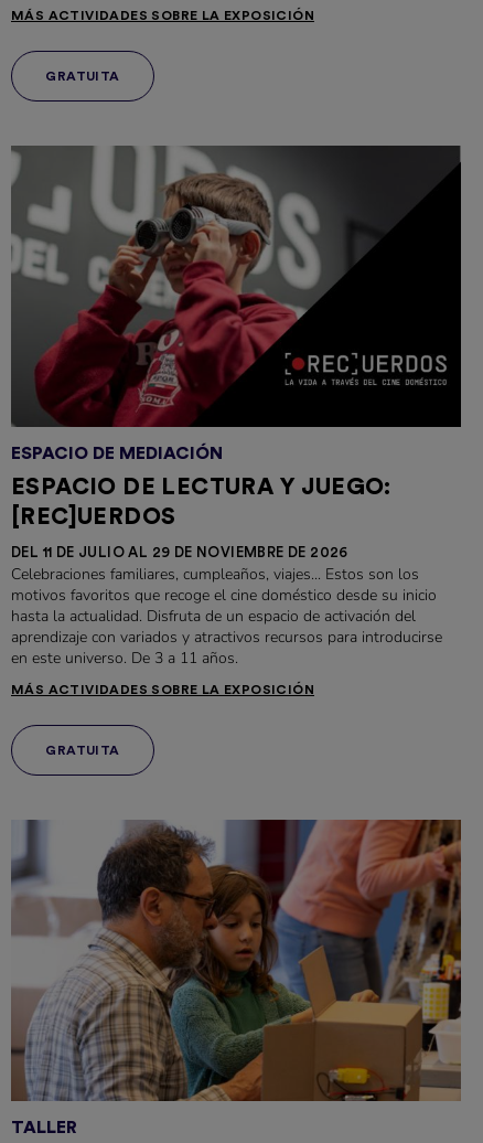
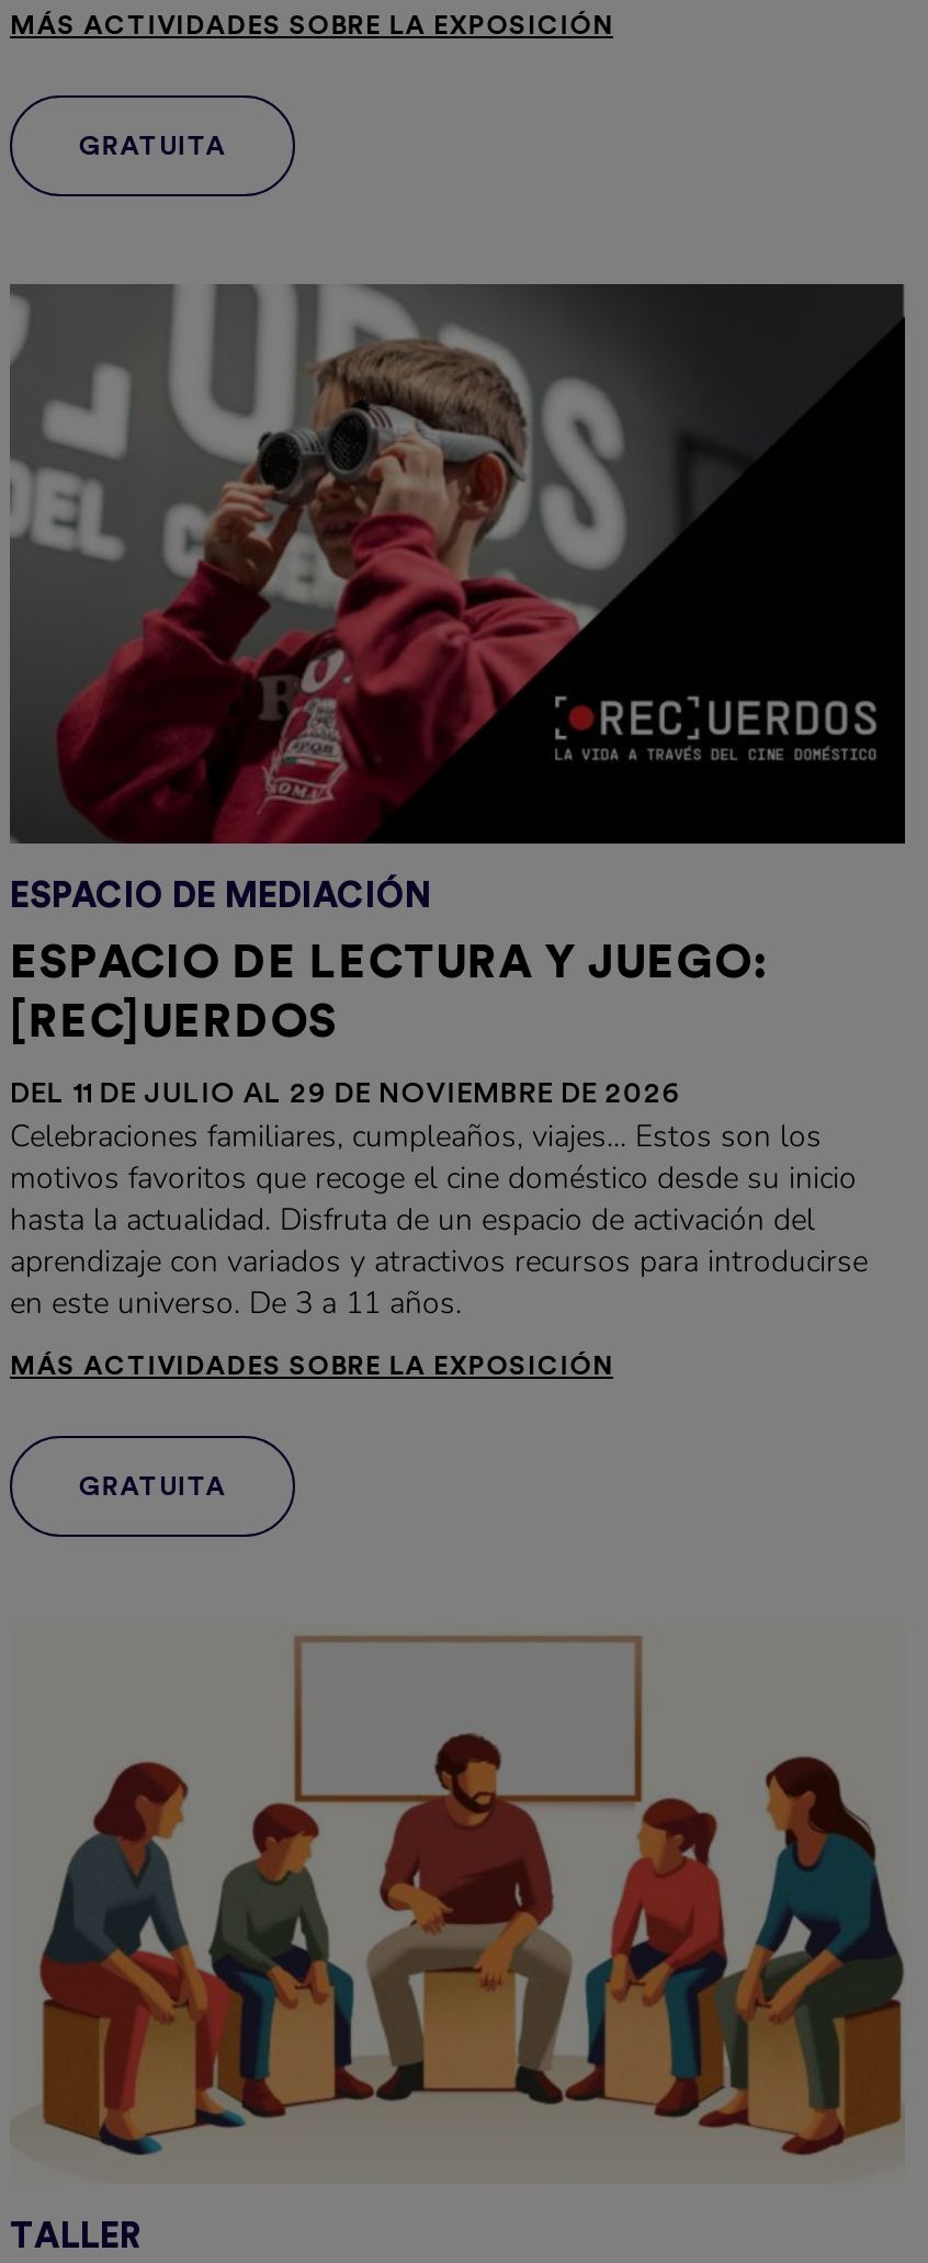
- [image]
+ [image]
